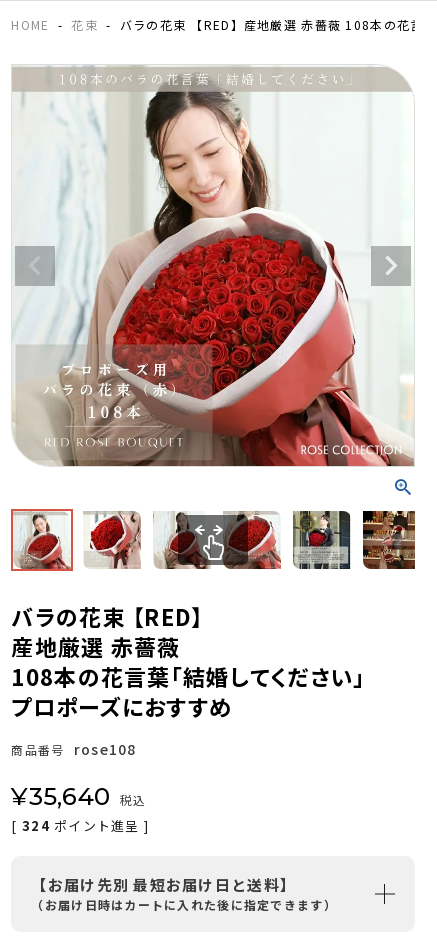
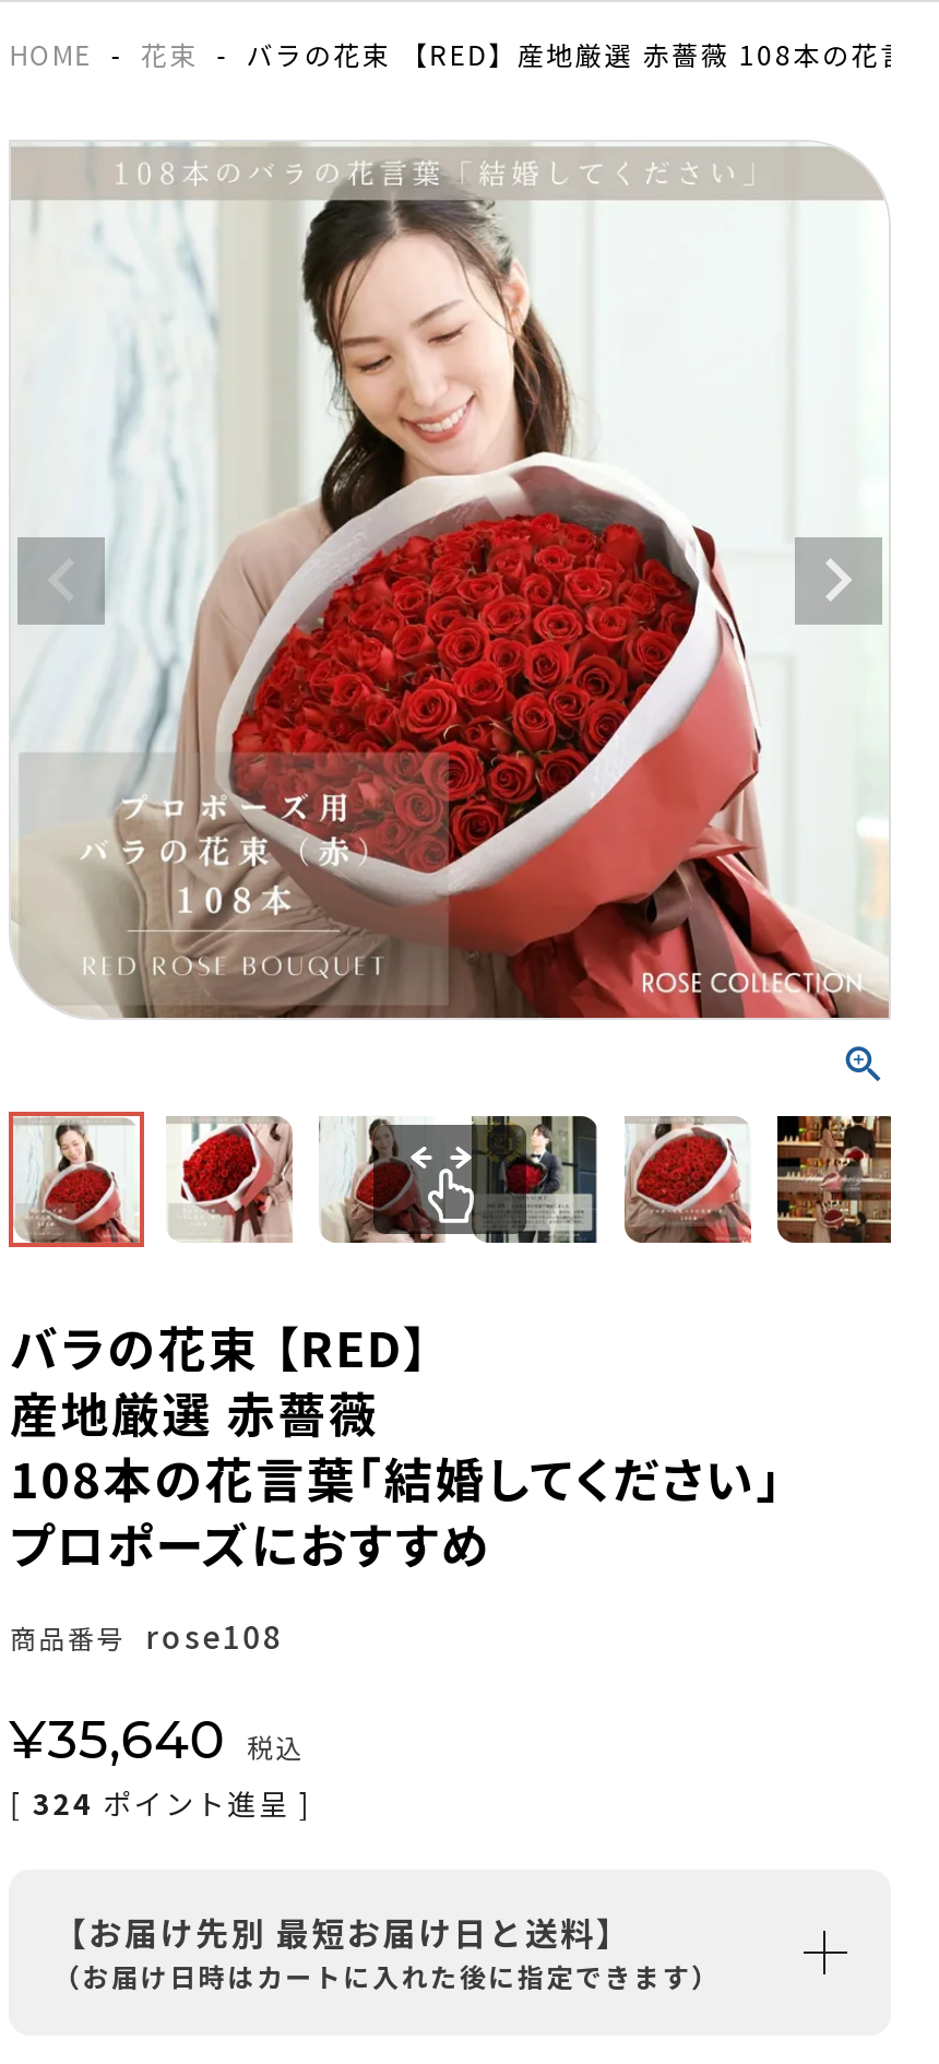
- [image]
+ [image]

- [image]
+ [image]
